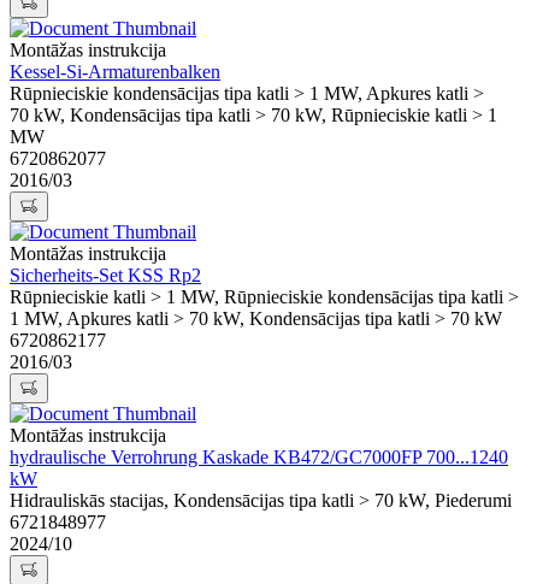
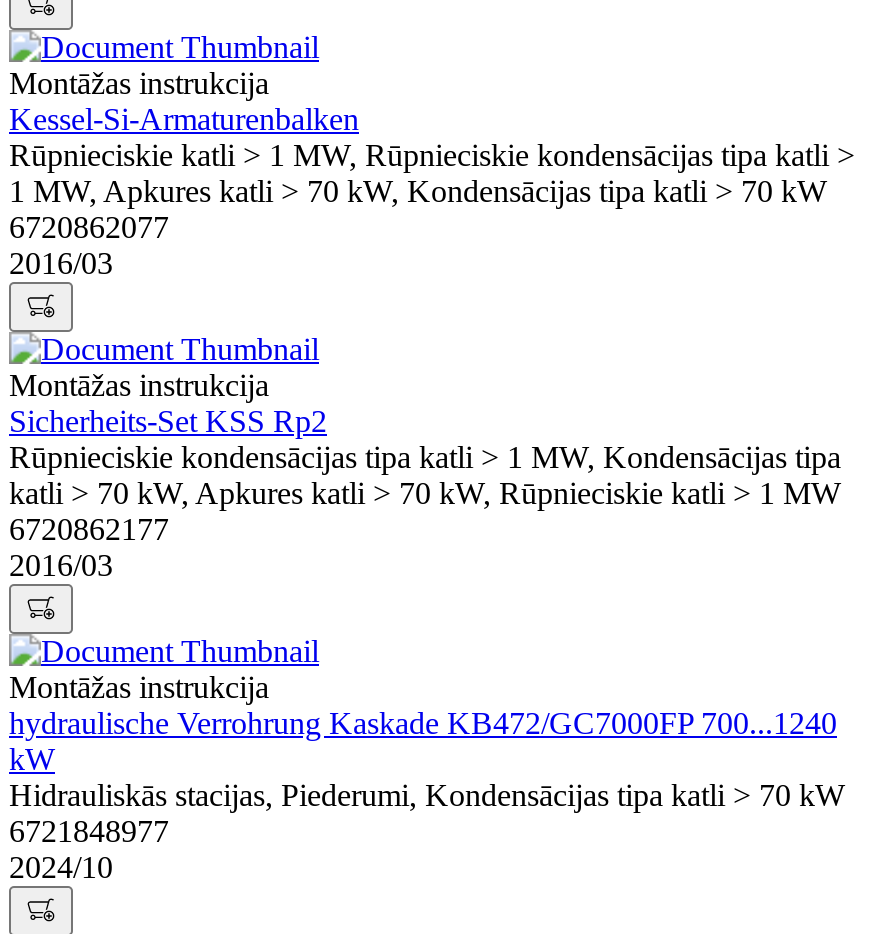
- Rūpnieciskie kondensācijas tipa katli > 1 MW, Apkures katli >
- 70 kW, Kondensācijas tipa katli > 70 kW, Rūpnieciskie katli > 1
- MW

moved up: Rūpnieciskie katli > 1 MW, Rūpnieciskie kondensācijas tipa katli > | 1 MW, Apkures katli > 70 kW, Kondensācijas tipa katli > 70 kW

+ Rūpnieciskie kondensācijas tipa katli > 1 MW, Kondensācijas tipa
+ katli > 70 kW, Apkures katli > 70 kW, Rūpnieciskie katli > 1 MW

- Hidrauliskās stacijas, Kondensācijas tipa katli > 70 kW, Piederumi
+ Hidrauliskās stacijas, Piederumi, Kondensācijas tipa katli > 70 kW
